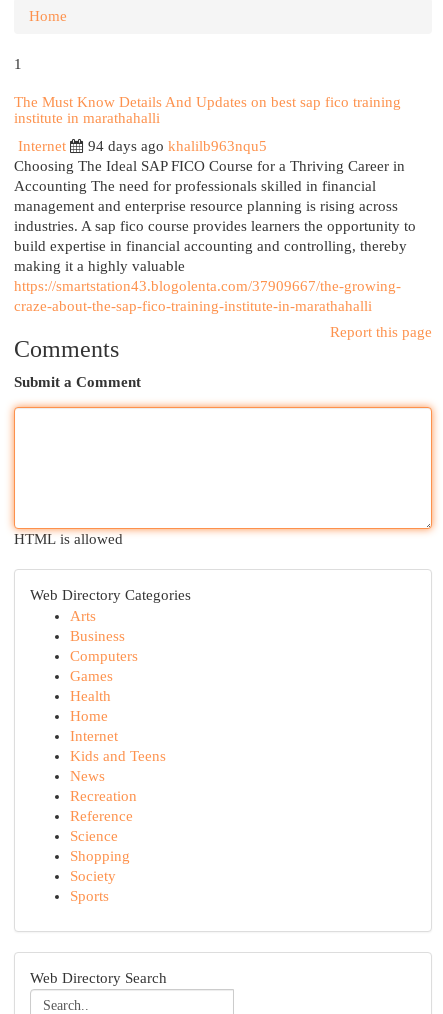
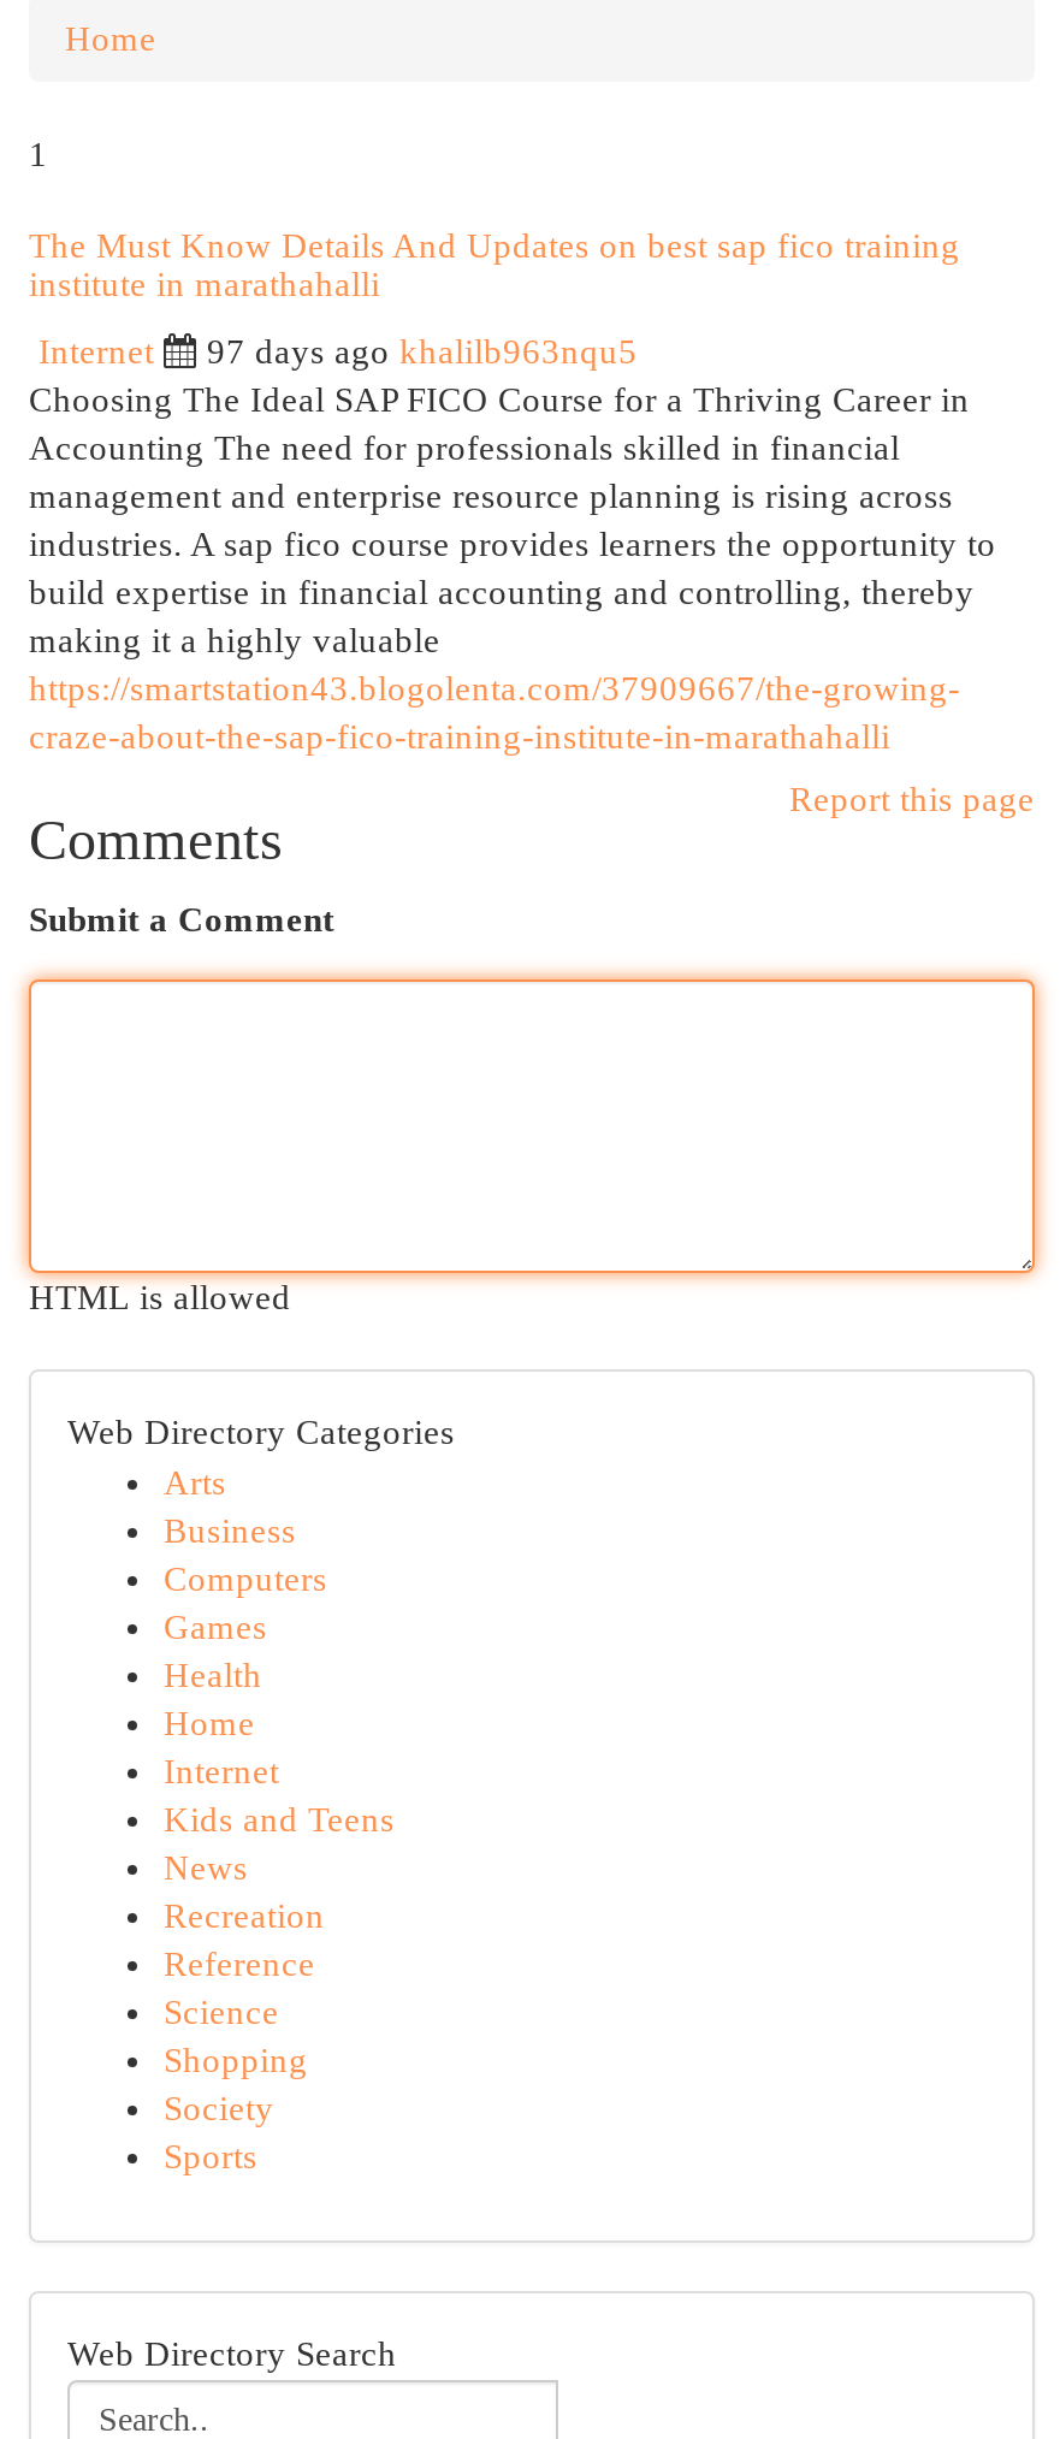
- 94 days ago khalilb963nqu5
+ 97 days ago khalilb963nqu5
